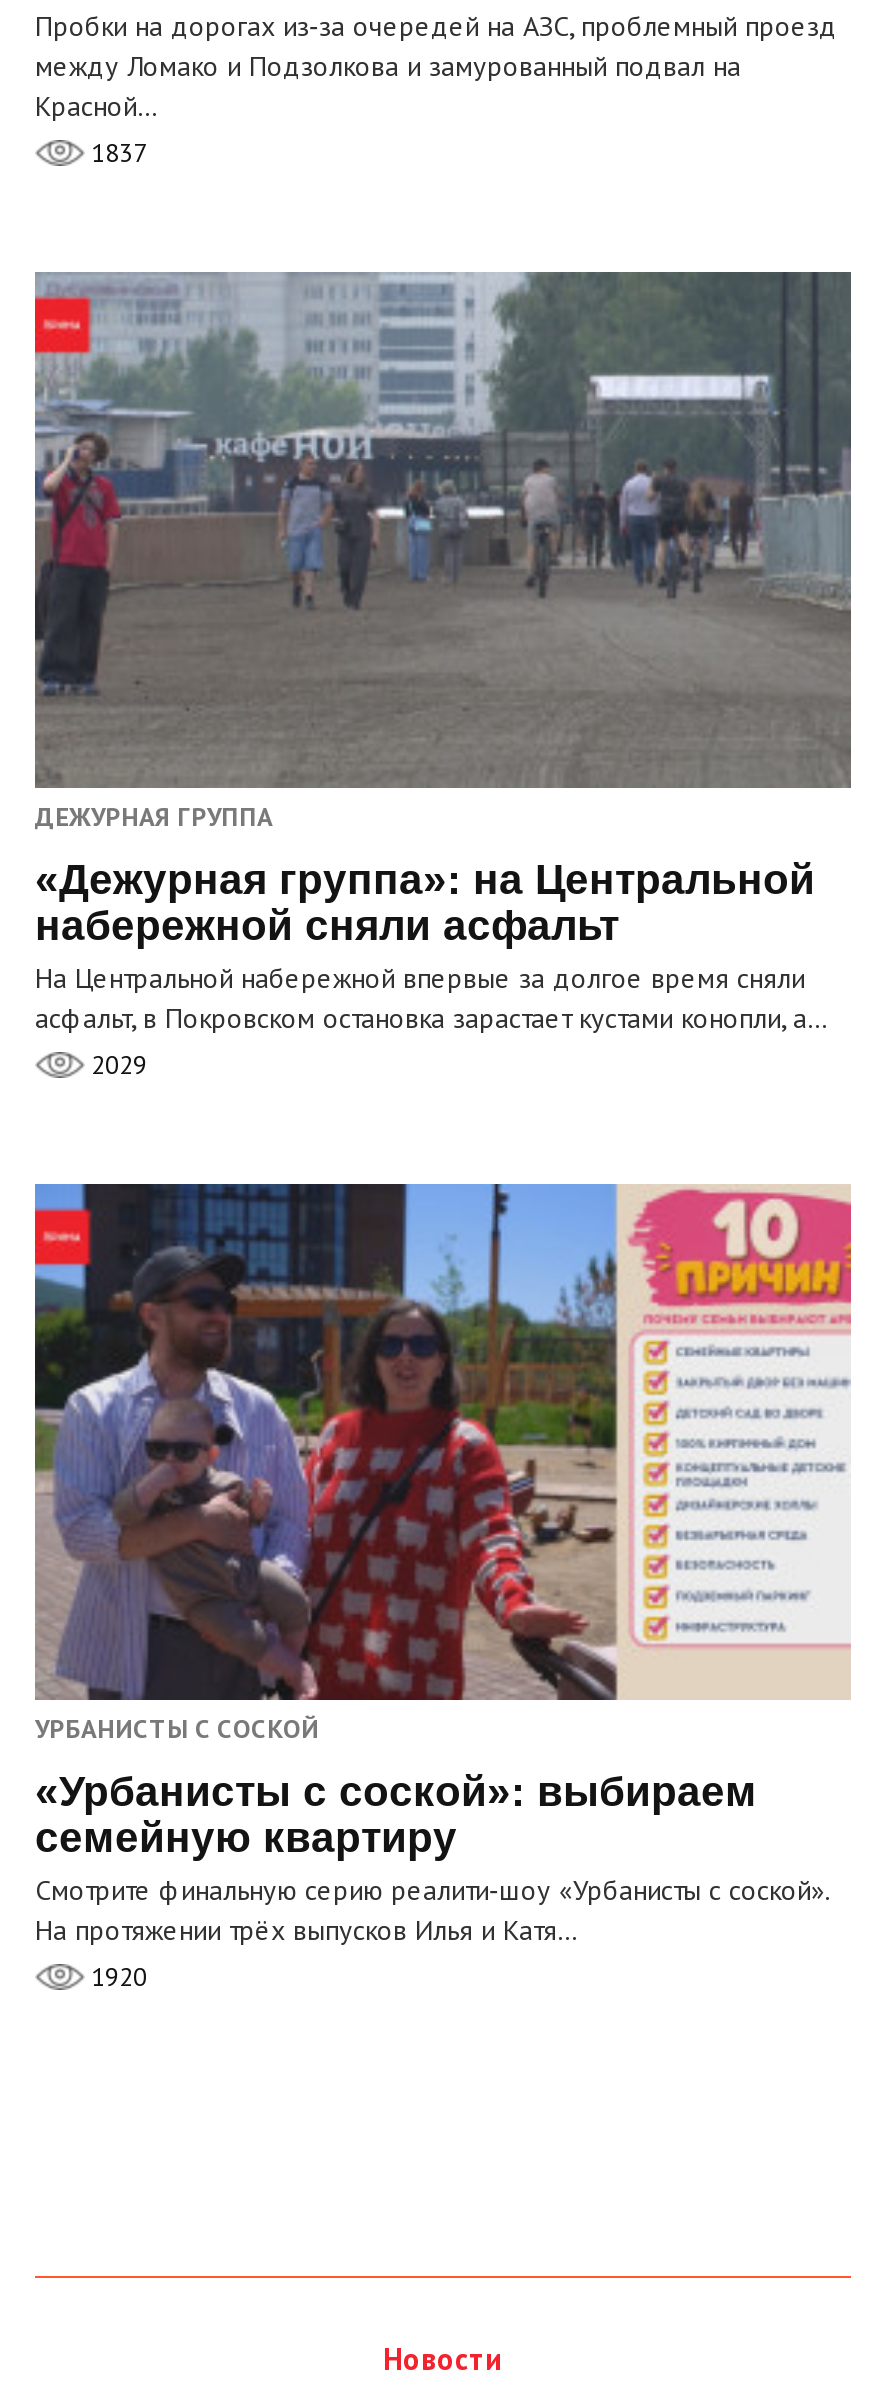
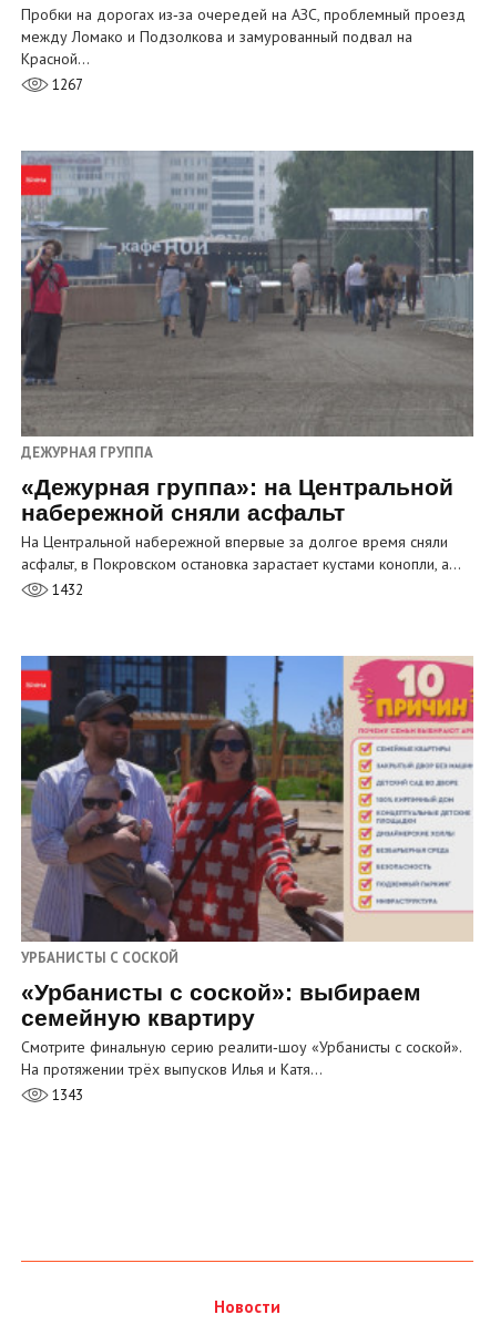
- 1837
+ 1267

- 2029
+ 1432

- 1920
+ 1343
